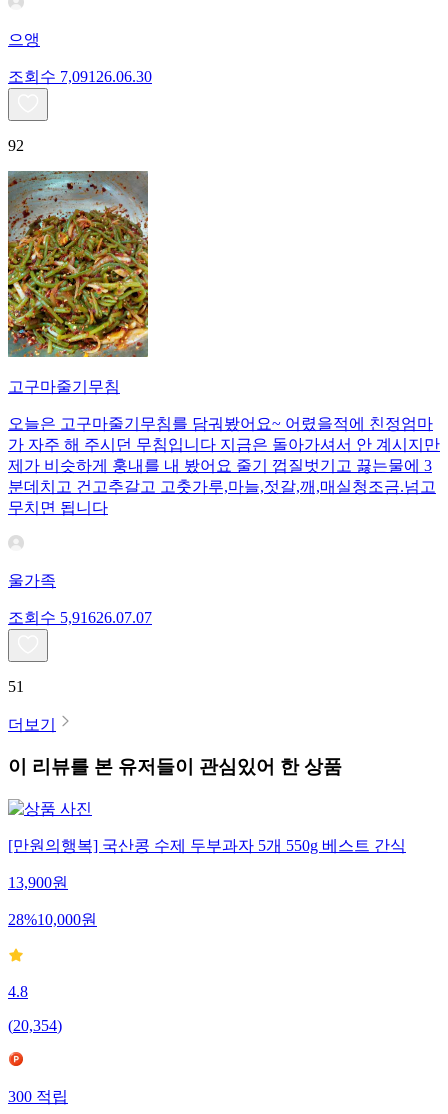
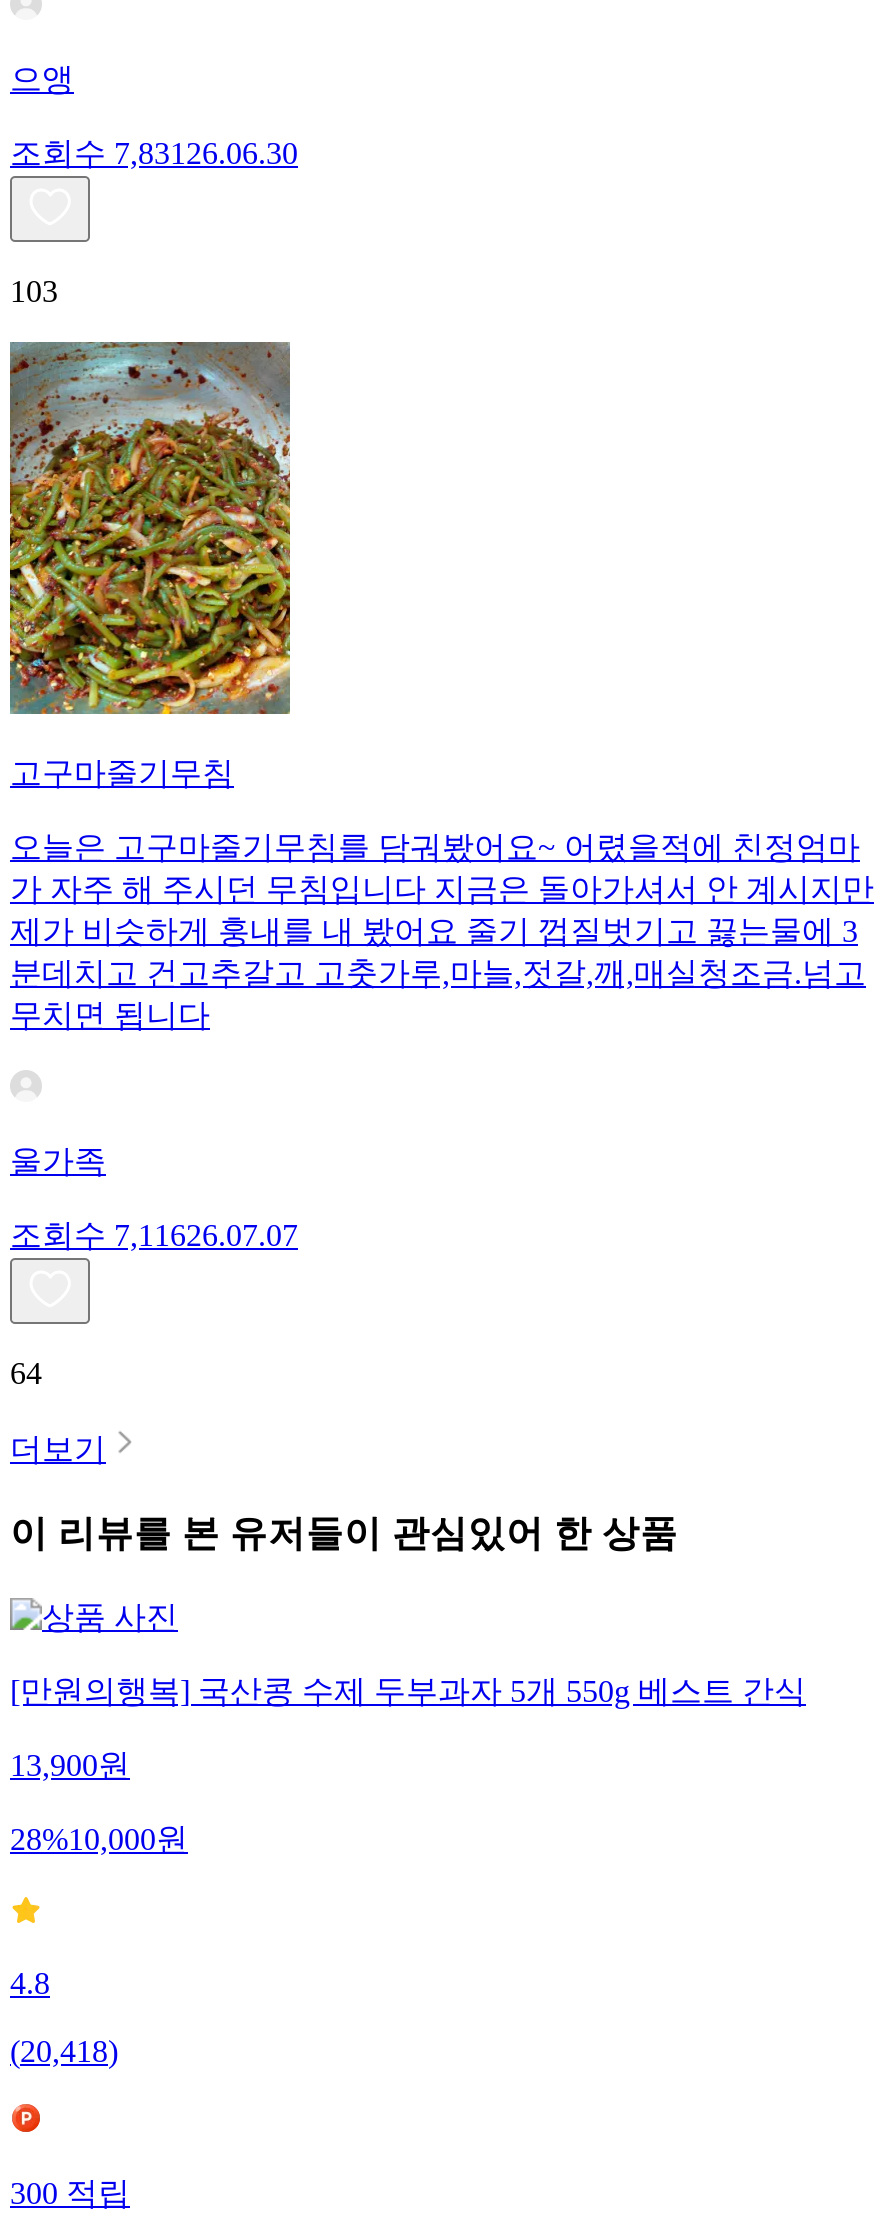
- 조회수 7,091 26.06.30
+ 조회수 7,831 26.06.30

- 92
+ 103

- 조회수 5,91626.07.07
+ 조회수 7,11626.07.07

- 51
+ 64

- (20,354)
+ (20,418)
